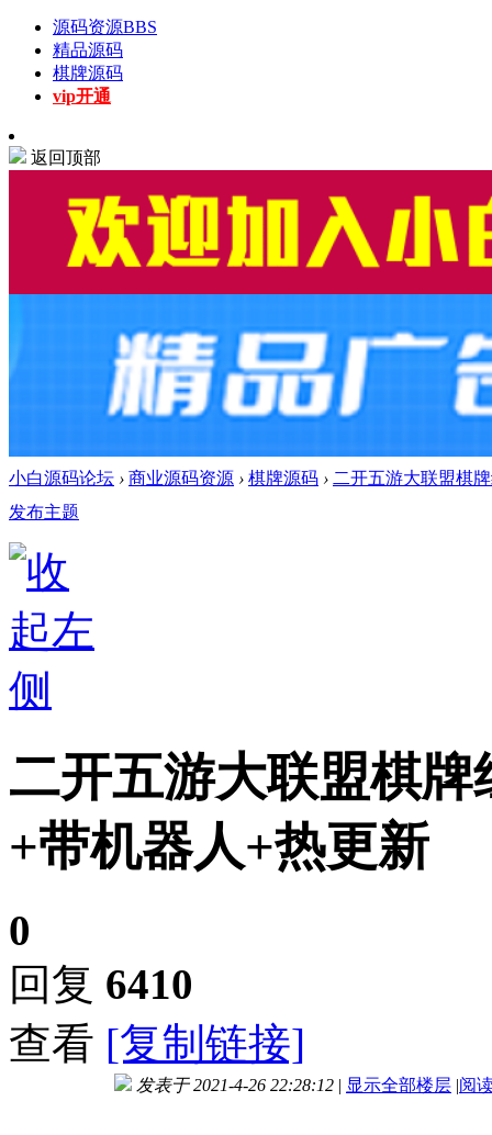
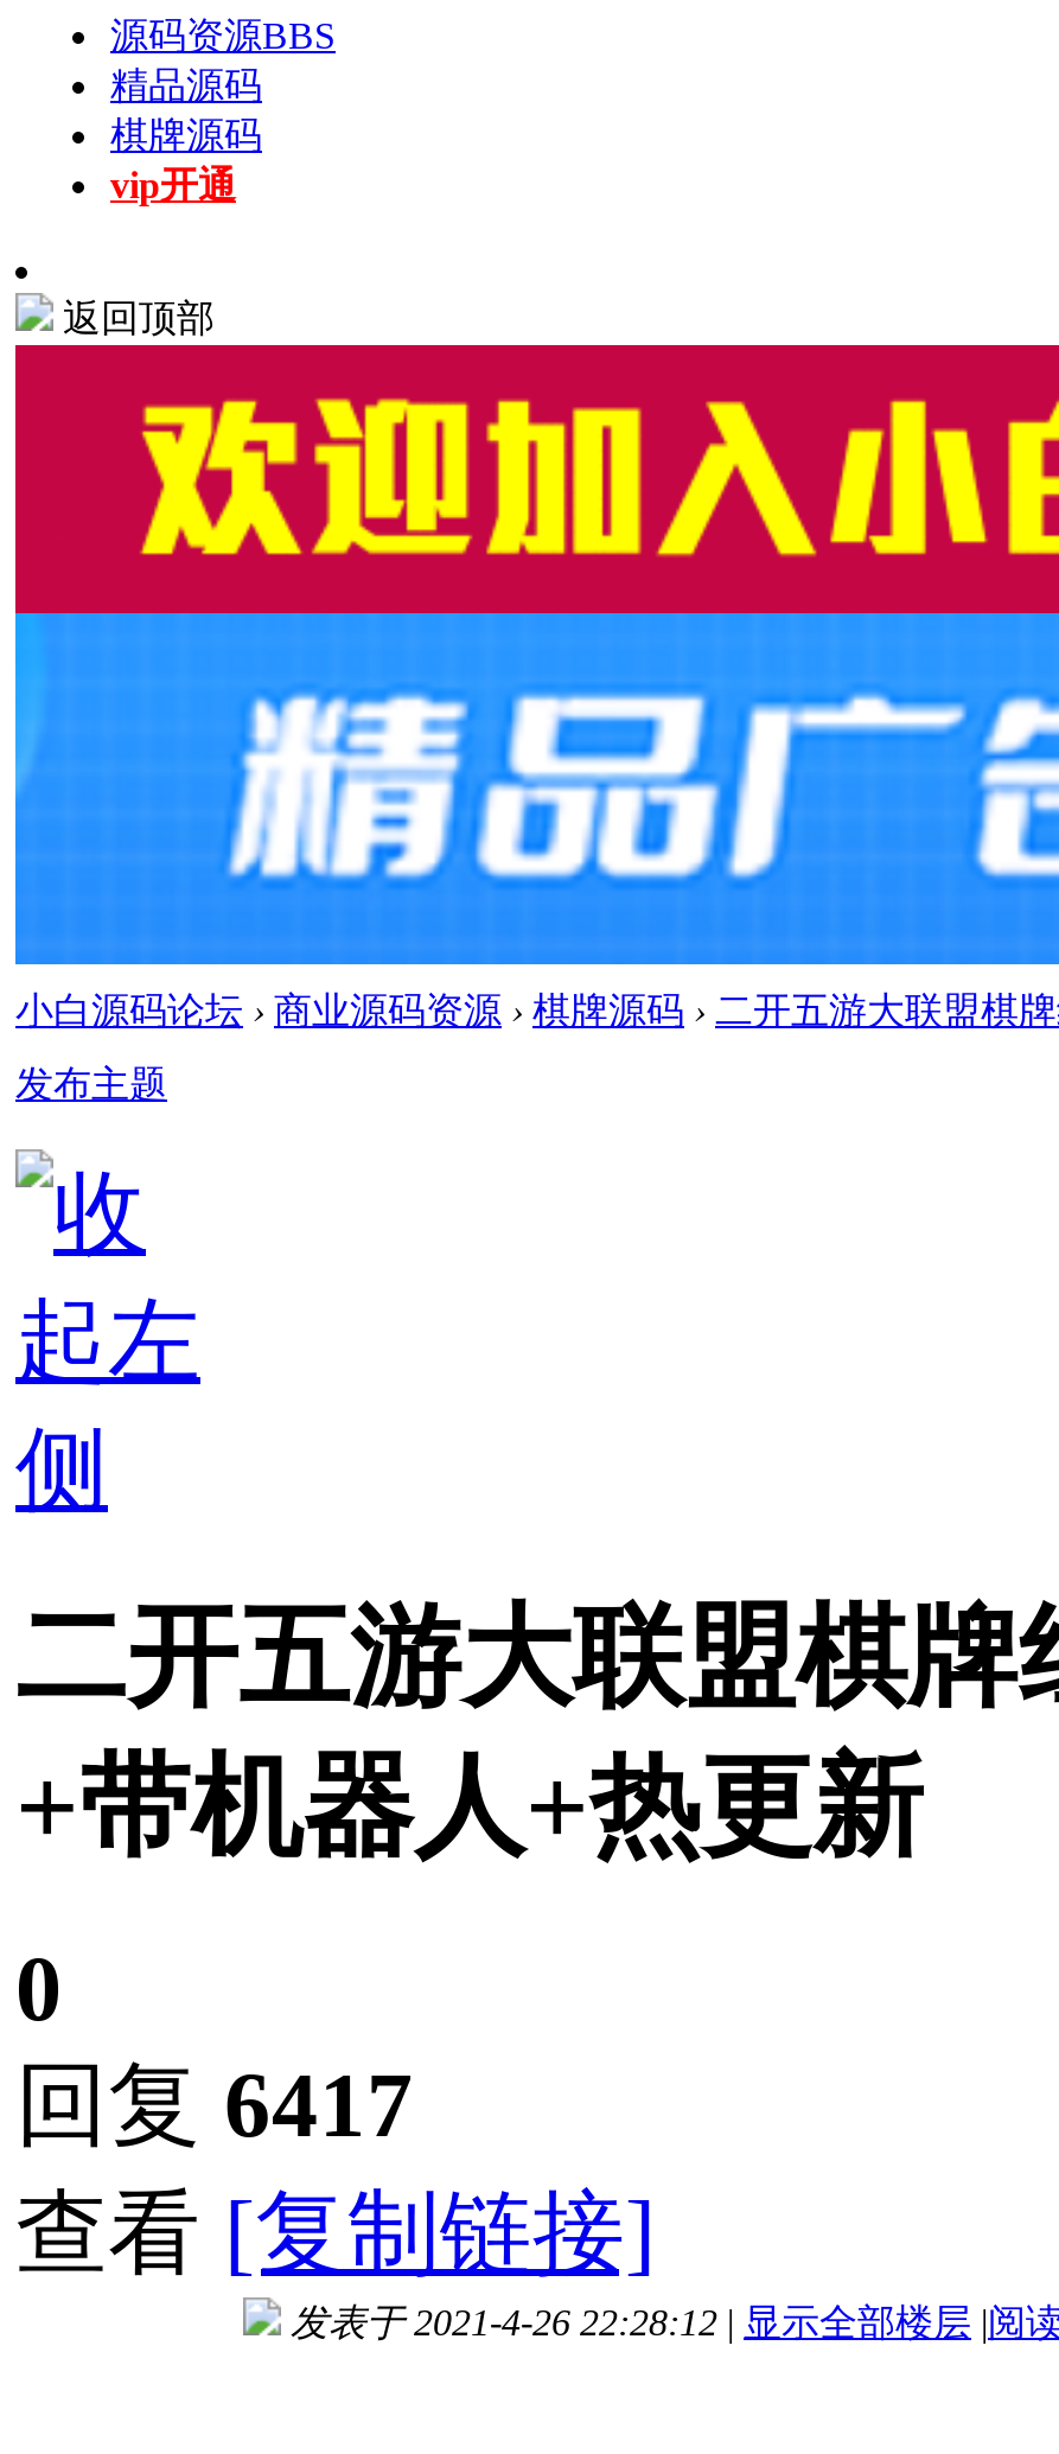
- 回复6410
+ 回复6417
